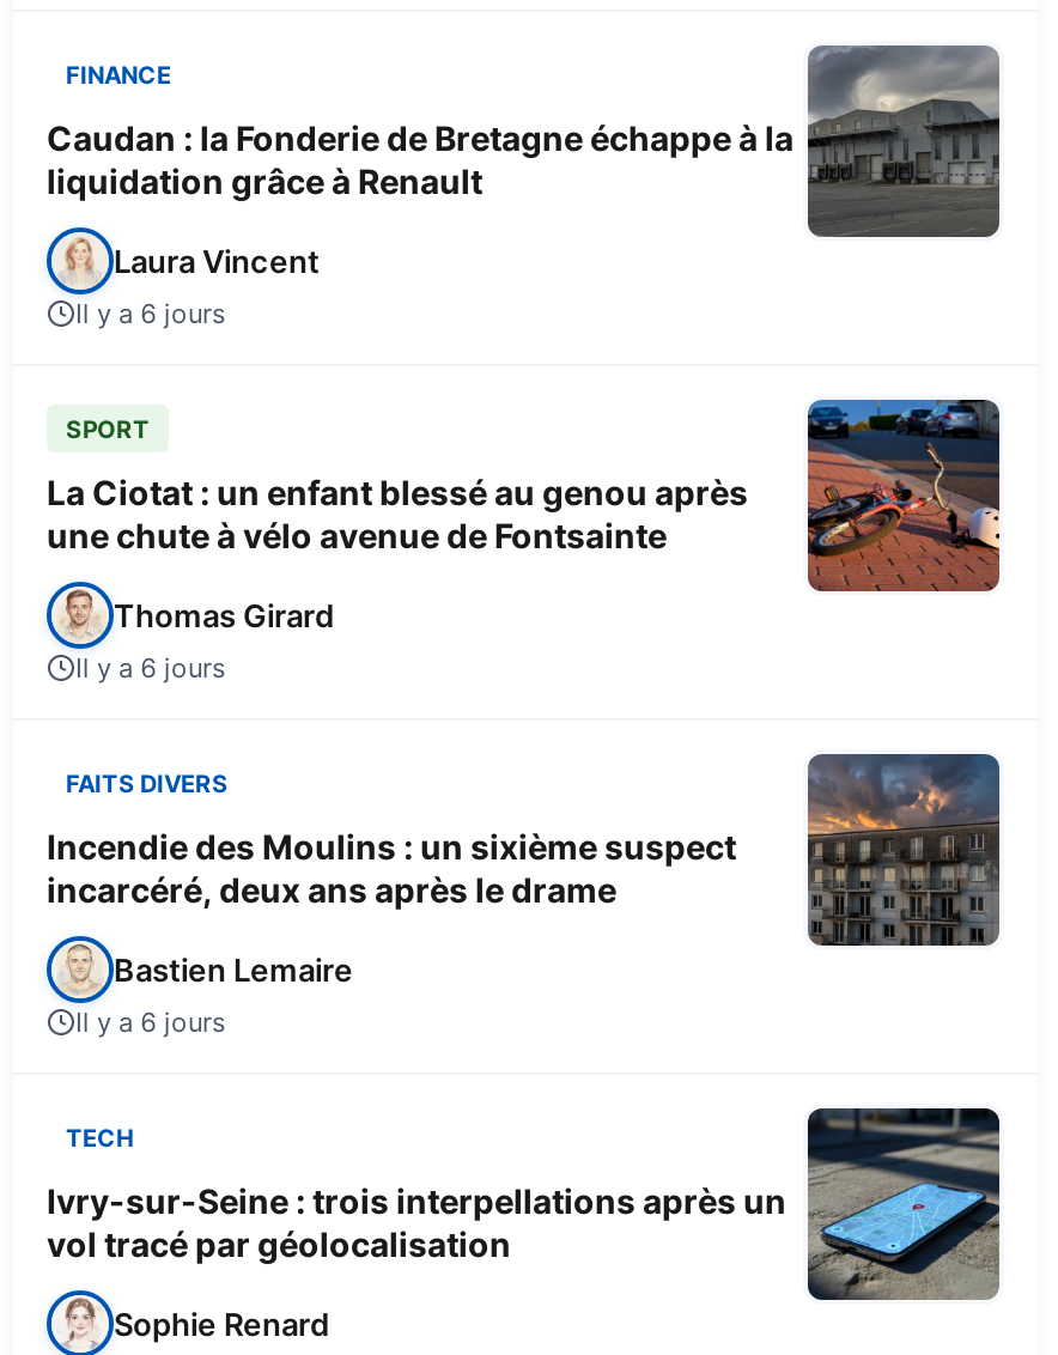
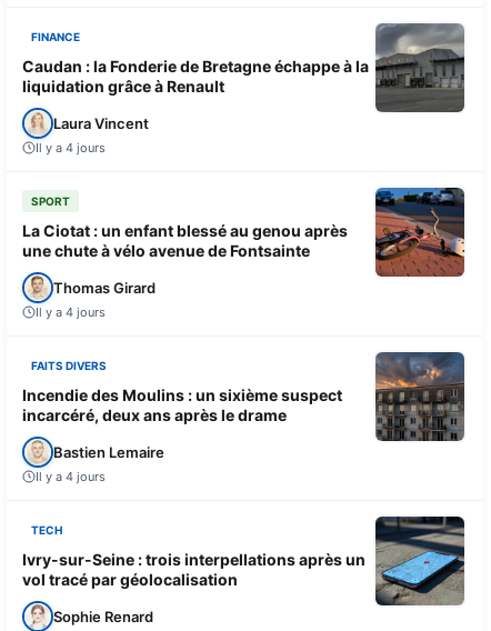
- Il y a 6 jours
+ Il y a 4 jours

- Il y a 6 jours
+ Il y a 4 jours

- Il y a 6 jours
+ Il y a 4 jours
